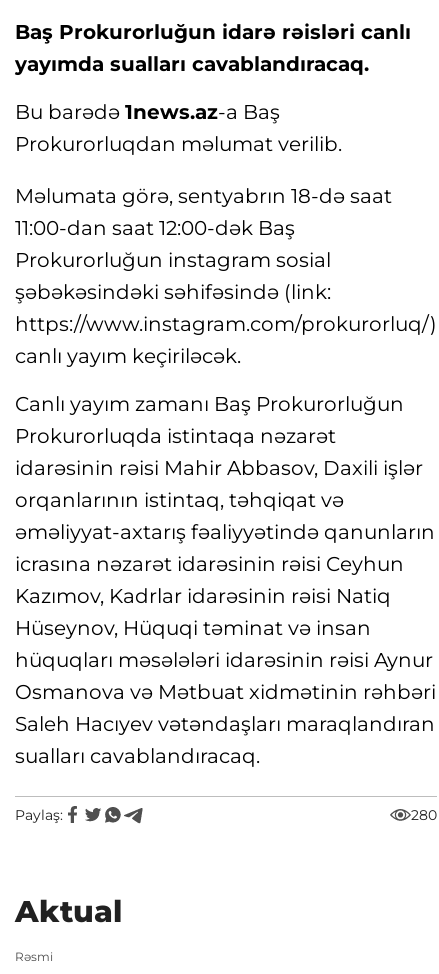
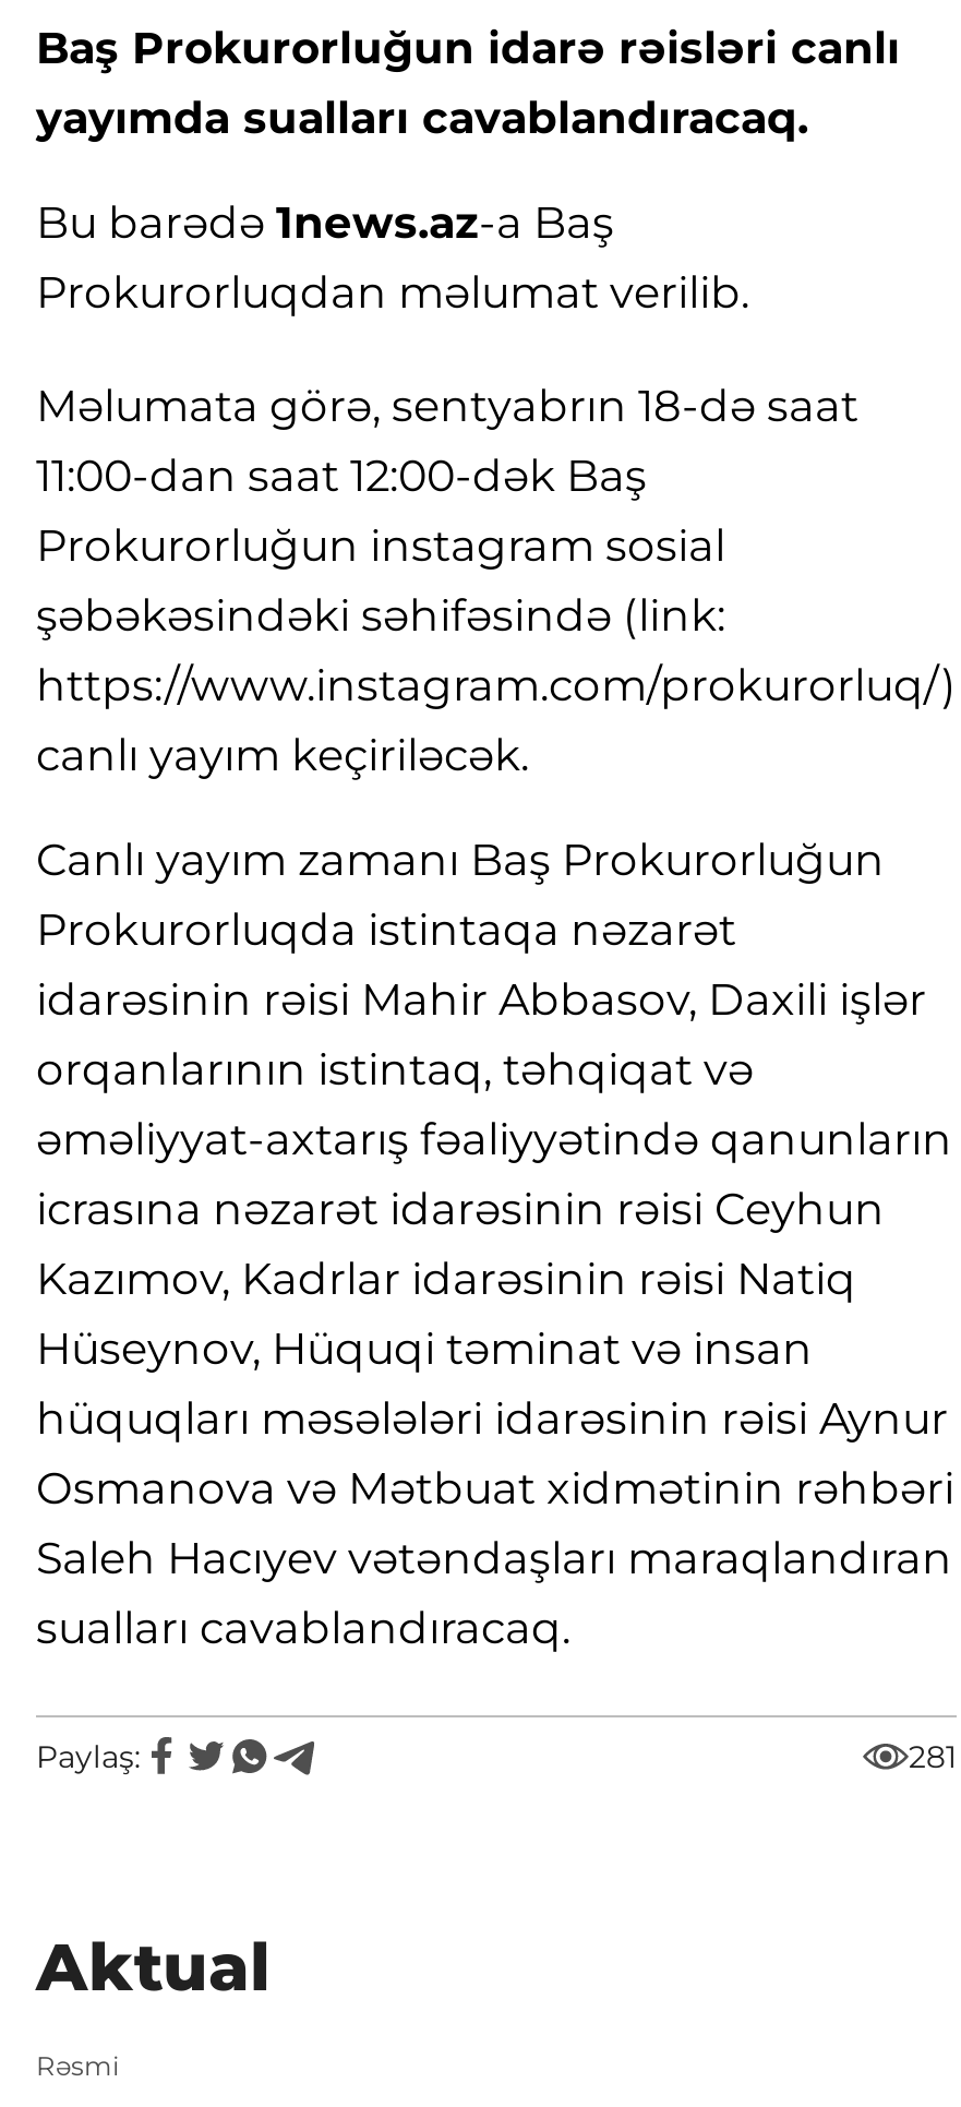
- 280
+ 281
